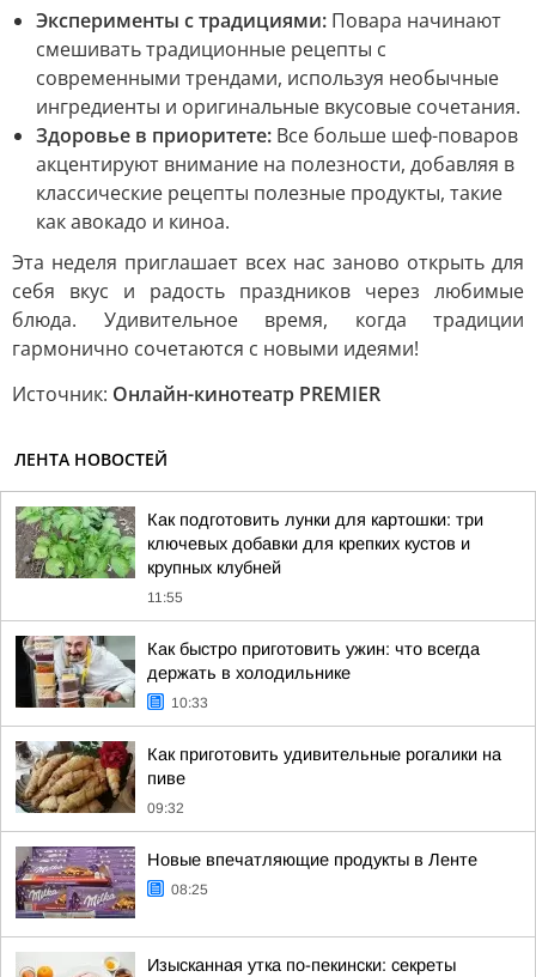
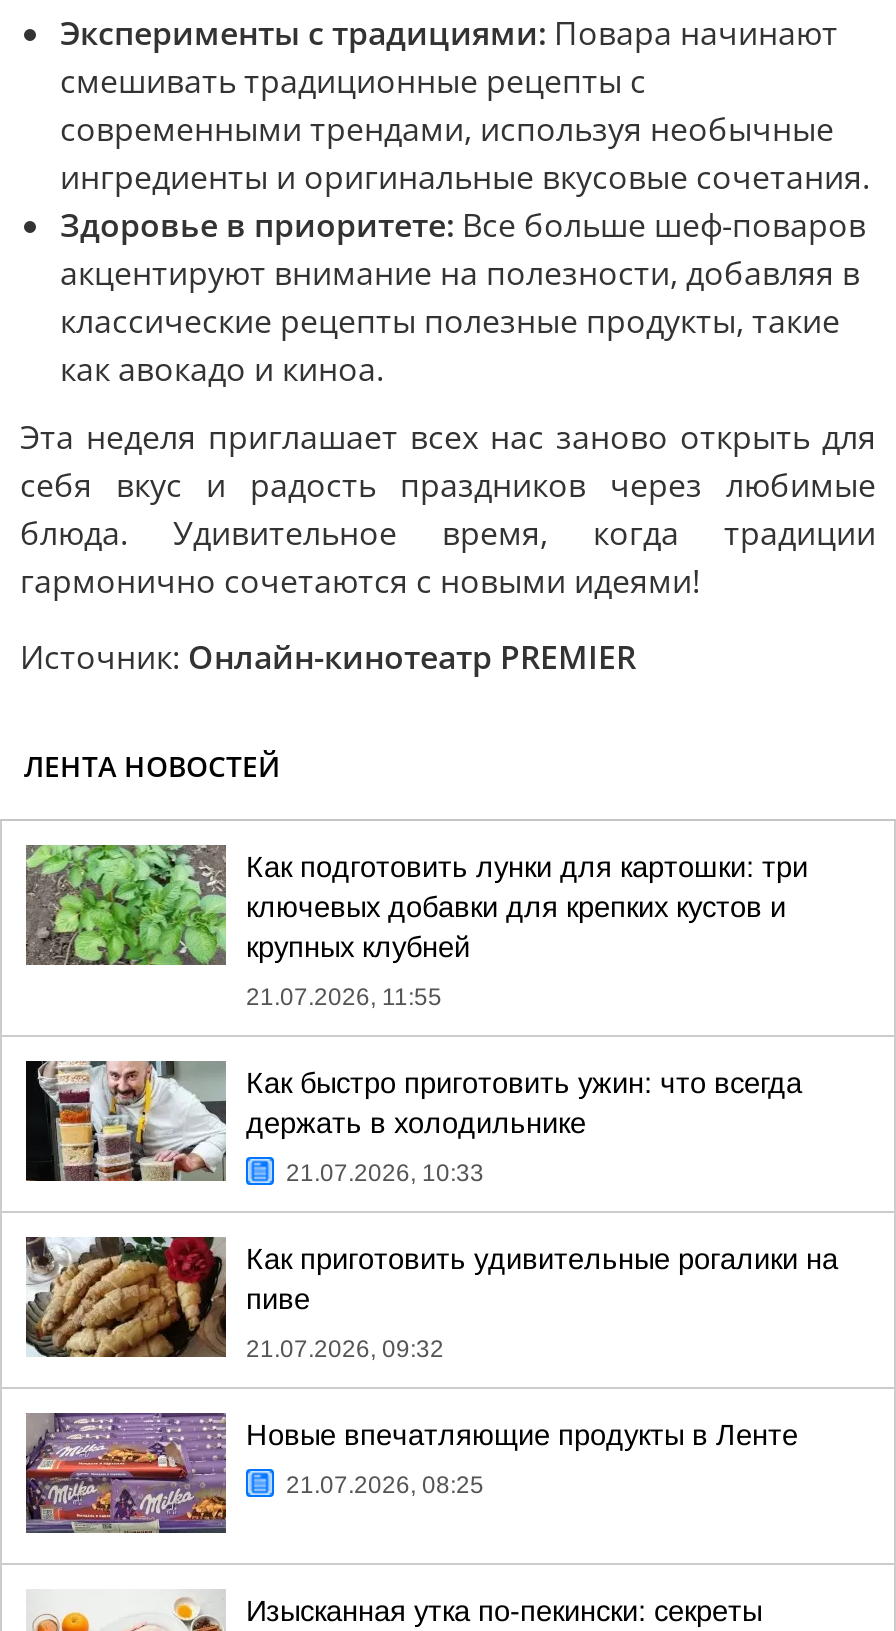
- 11:55
+ 21.07.2026, 11:55

- 10:33
+ 21.07.2026, 10:33

- 09:32
+ 21.07.2026, 09:32

- 08:25
+ 21.07.2026, 08:25
